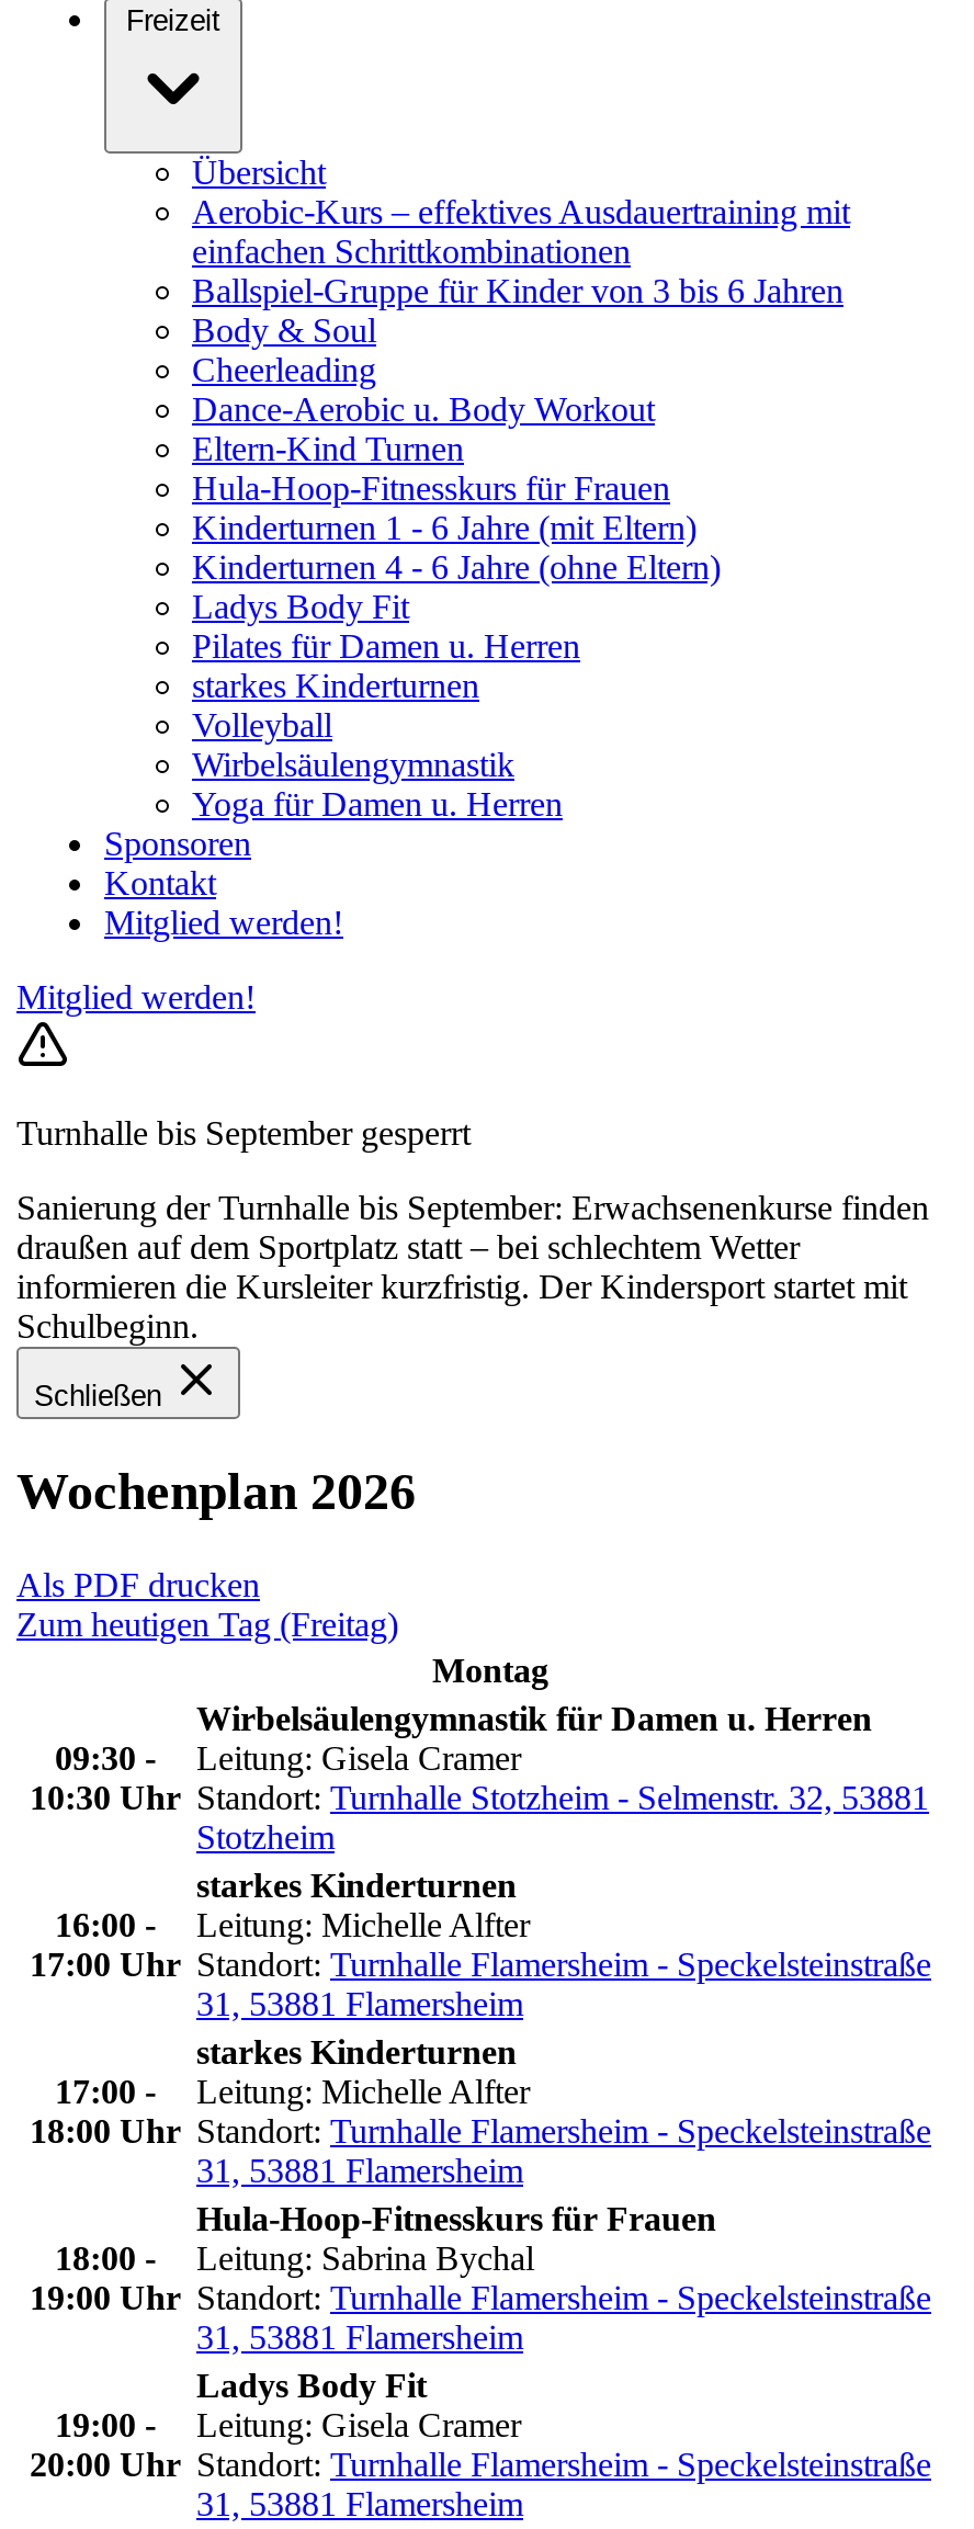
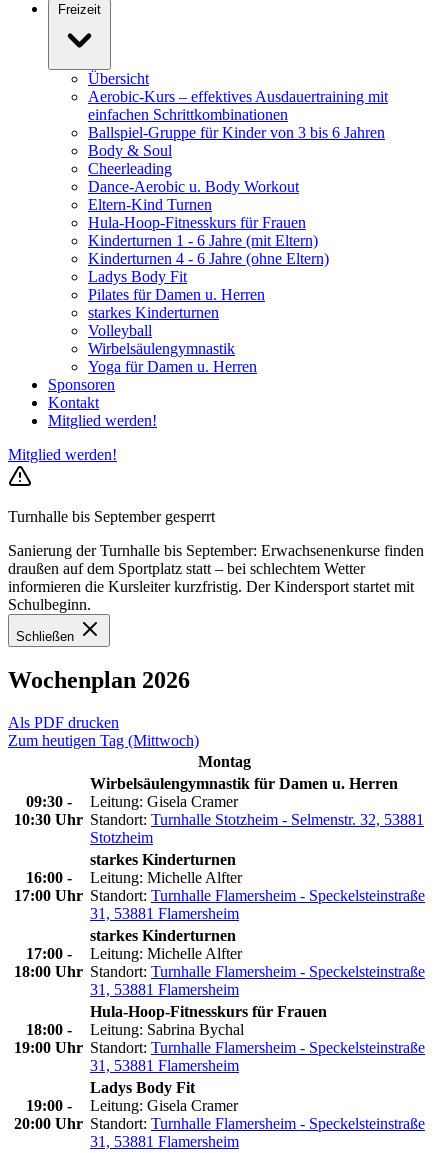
- Zum heutigen Tag (Freitag)
+ Zum heutigen Tag (Mittwoch)
